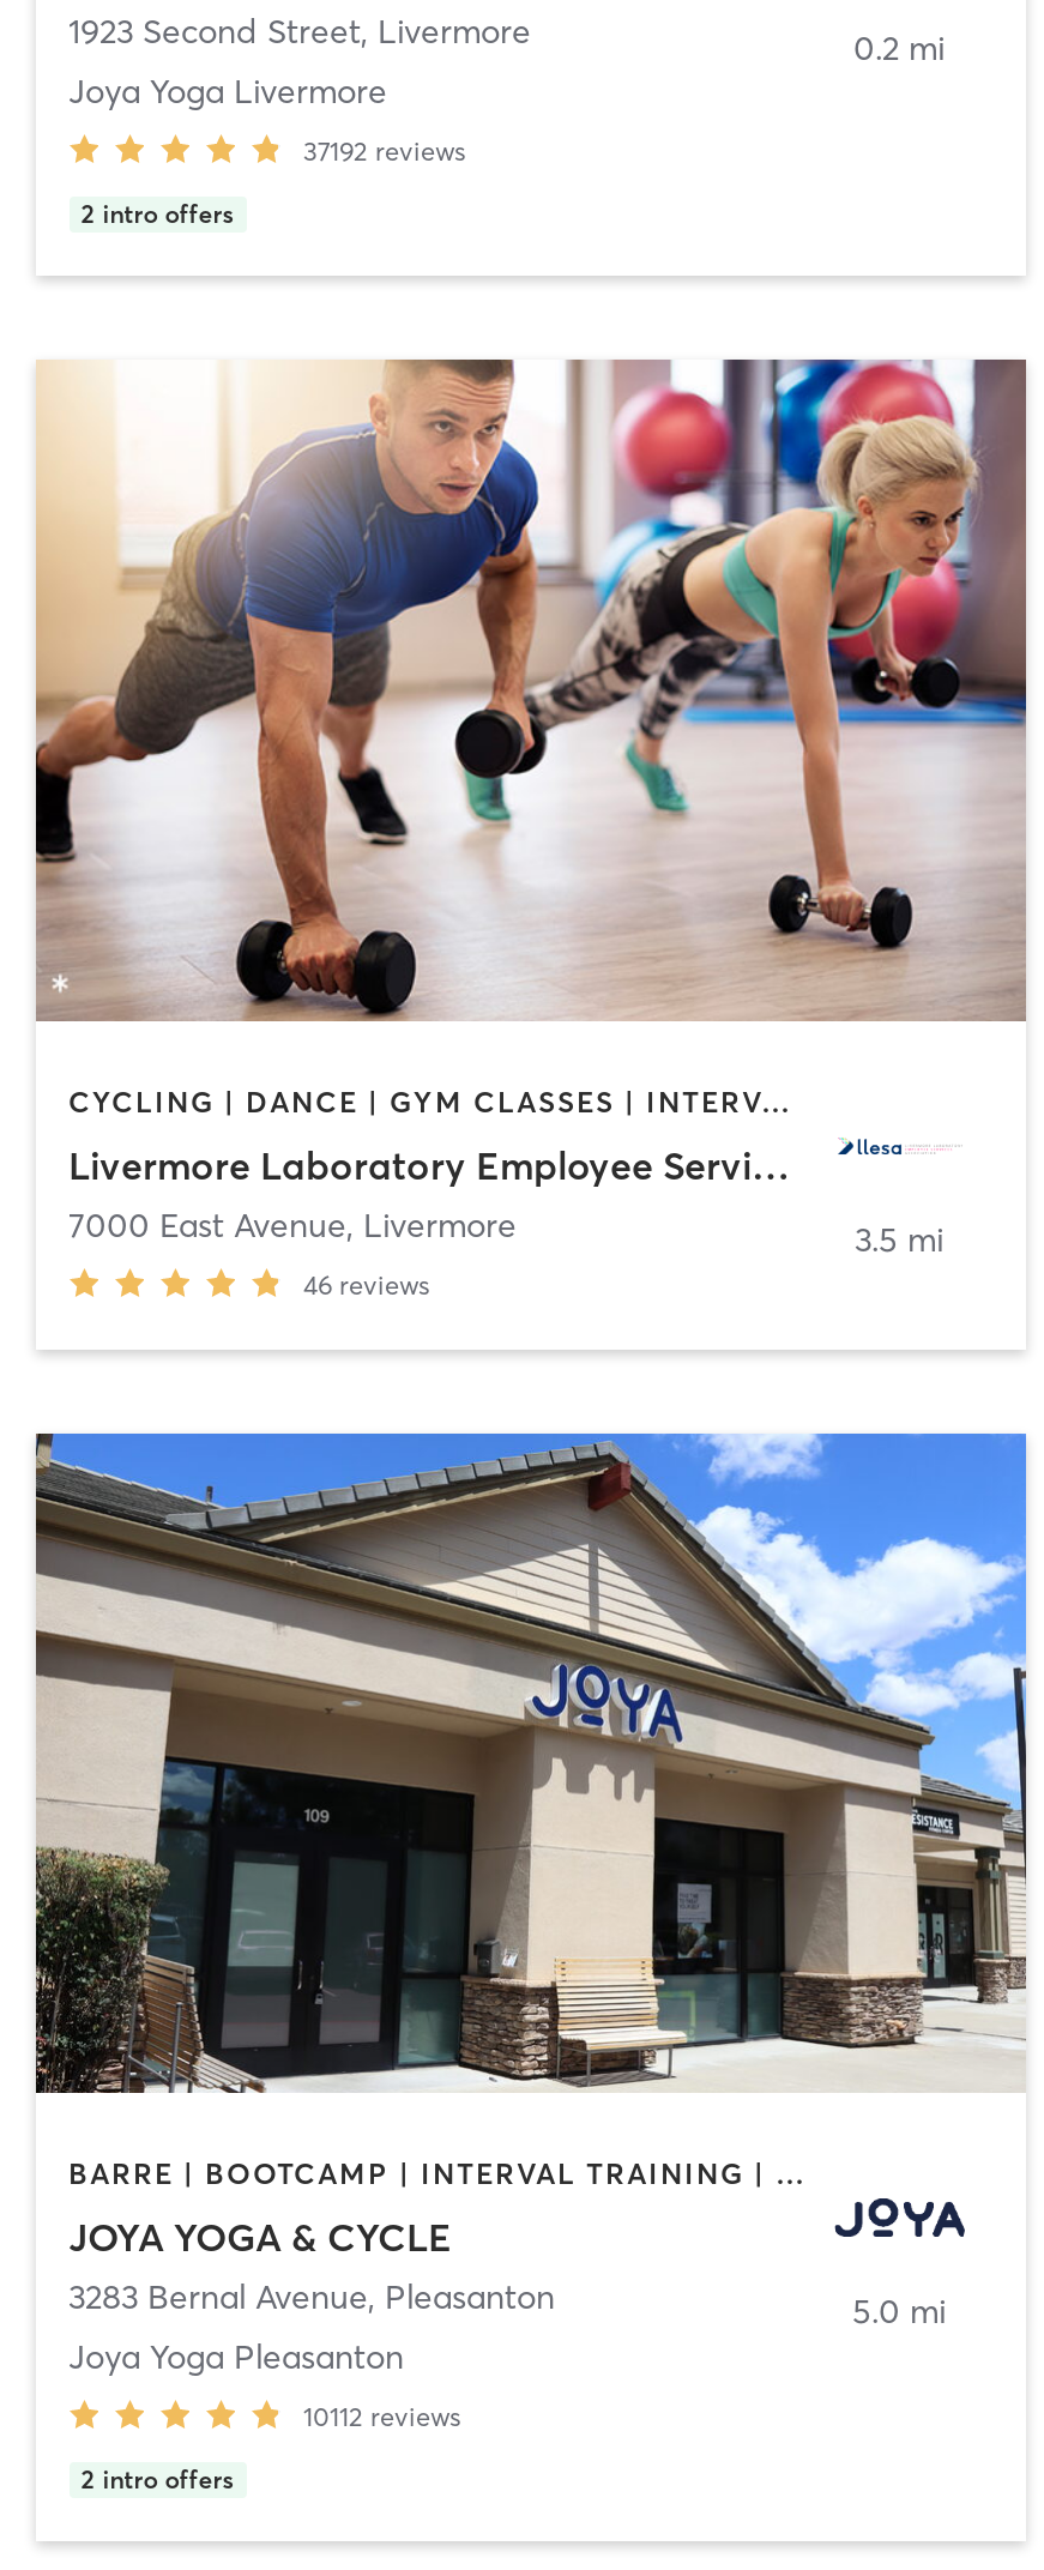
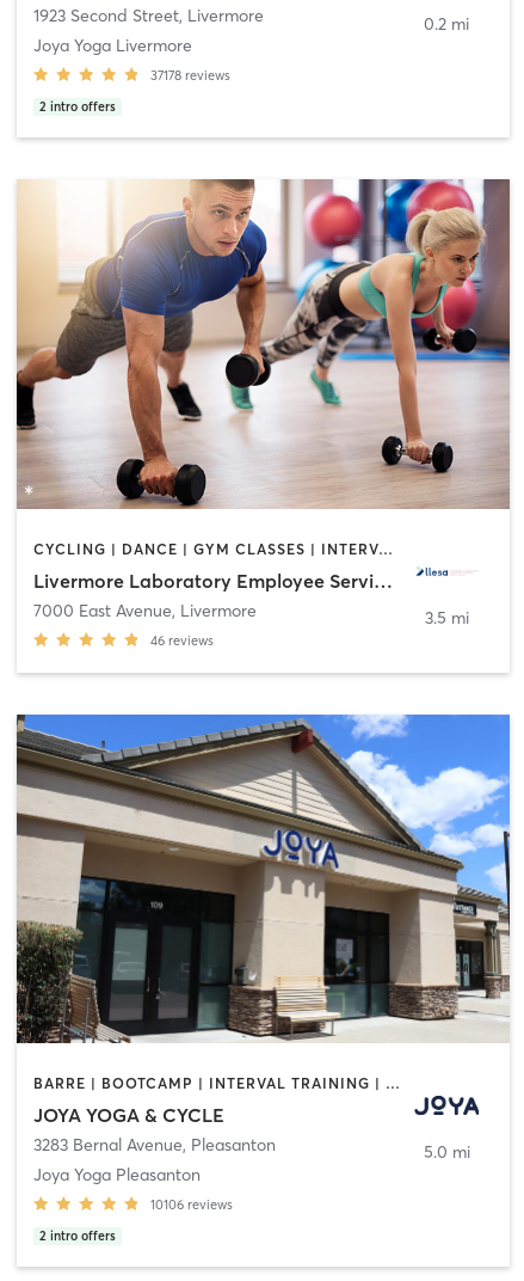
- 37192 reviews
+ 37178 reviews

- 10112 reviews
+ 10106 reviews
